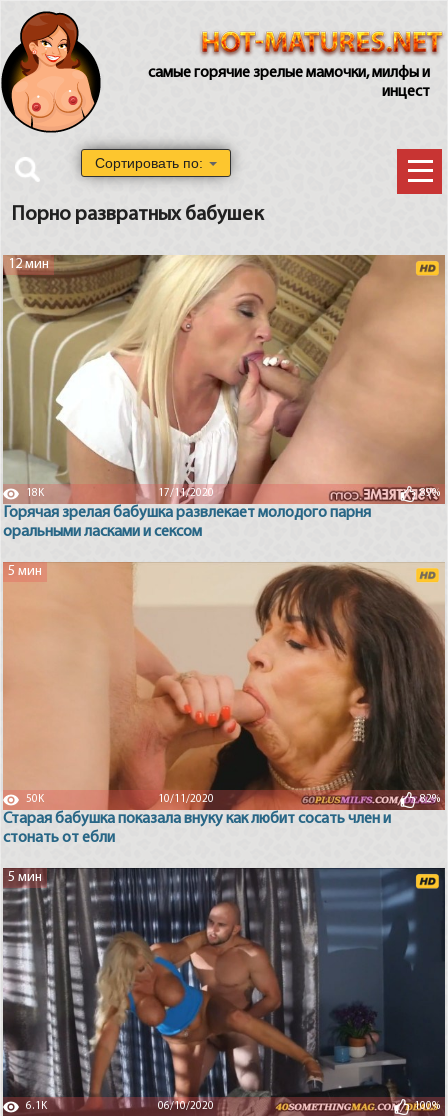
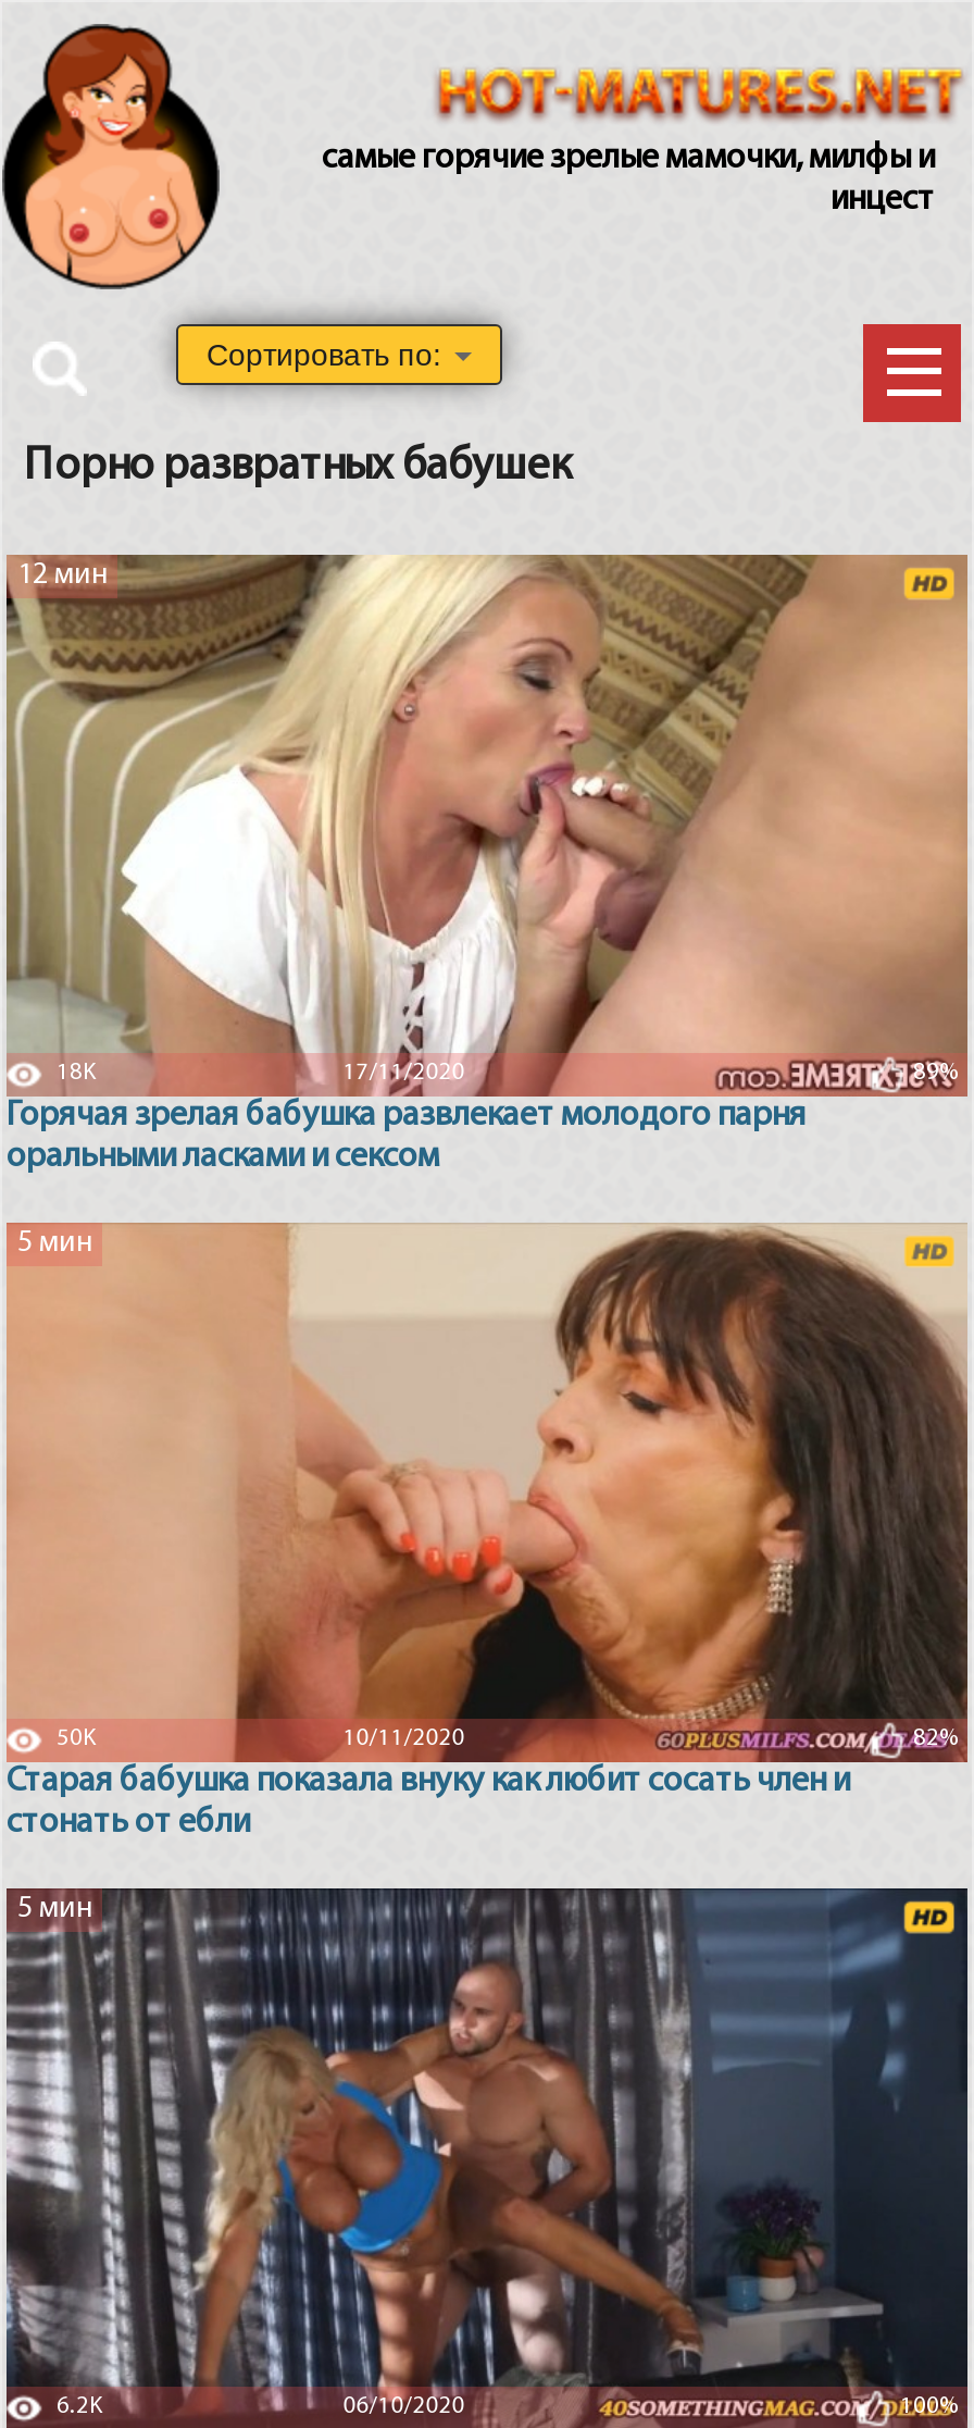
- 6.1K
+ 6.2K
